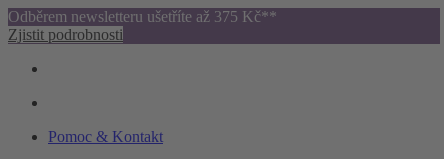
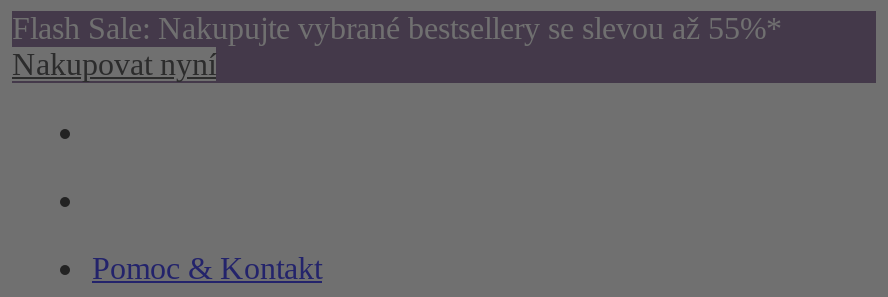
- Odběrem newsletteru ušetříte až 375 Kč**
- Zjistit podrobnosti
+ Flash Sale: Nakupujte vybrané bestsellery se slevou až 55%*
+ Nakupovat nyní
